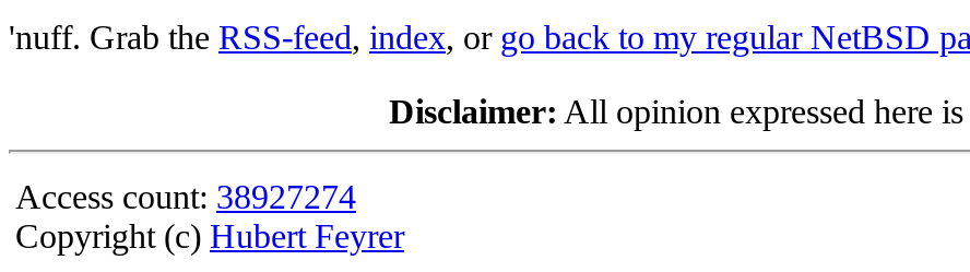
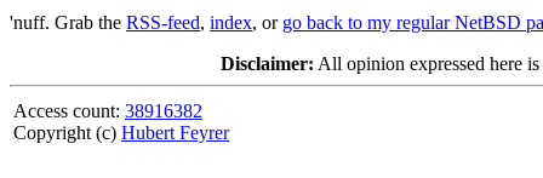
- Access count: 38927274
+ Access count: 38916382
